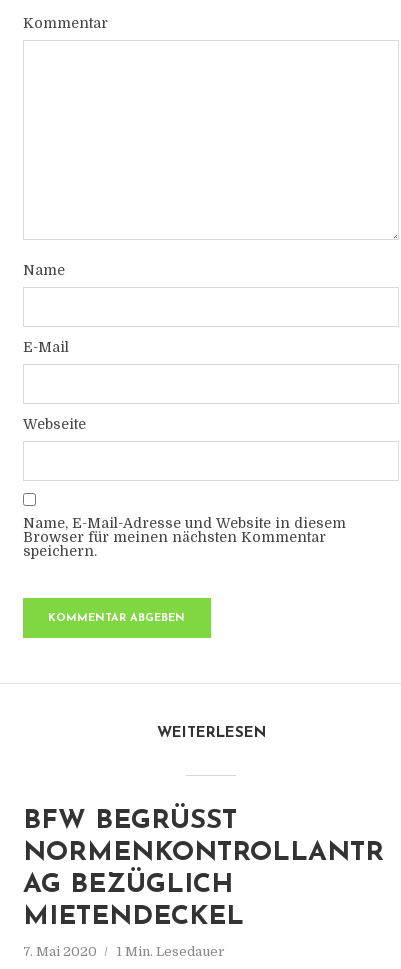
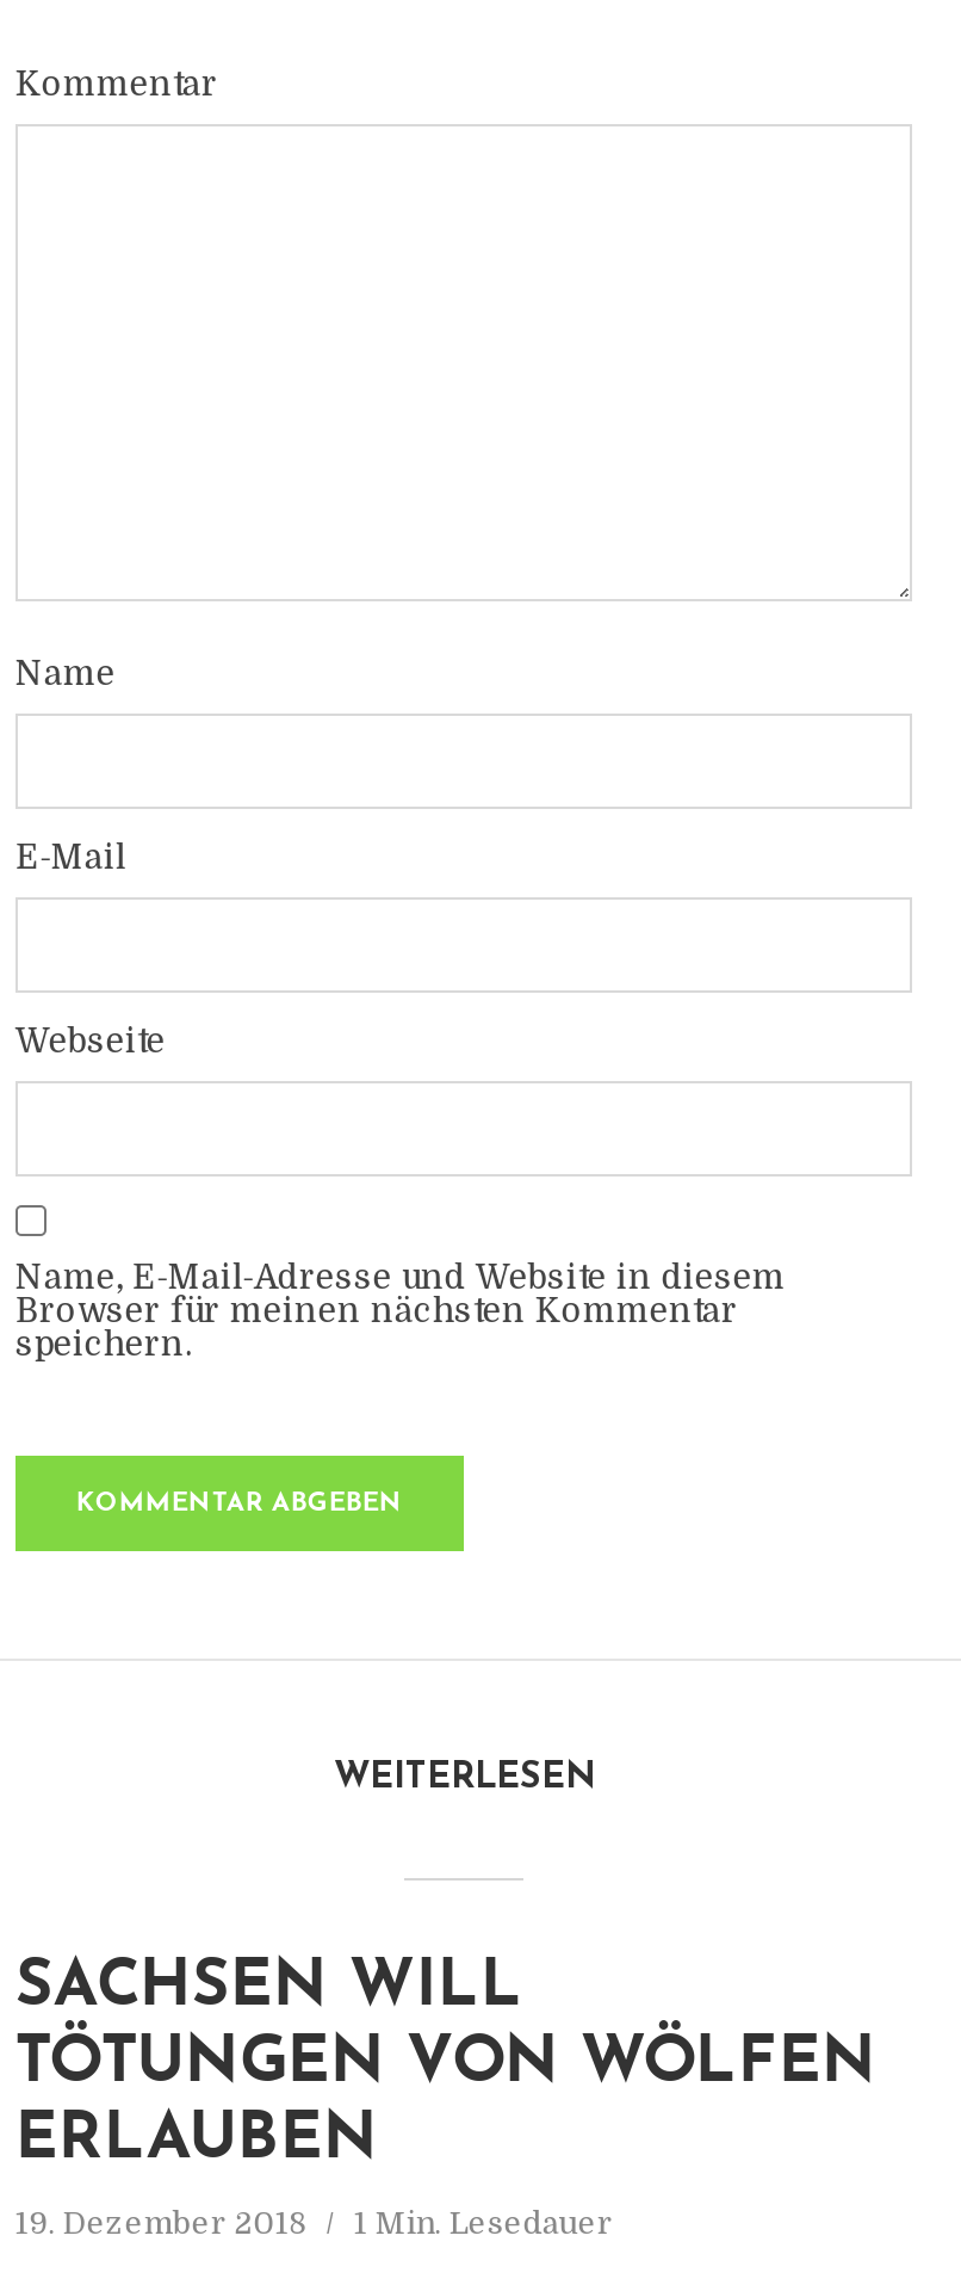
- BFW BEGRÜSST N
- ORMENKONTROLLANTRA
- G BEZÜGLICH M
- IETENDECKEL
+ SACHSEN WILL
+ TÖTUNGEN VON WÖLFEN
+ ERLAUBEN

- 7. Mai 2020 1 Min. Lesedauer
+ 19. Dezember 2018 1 Min. Lesedauer
